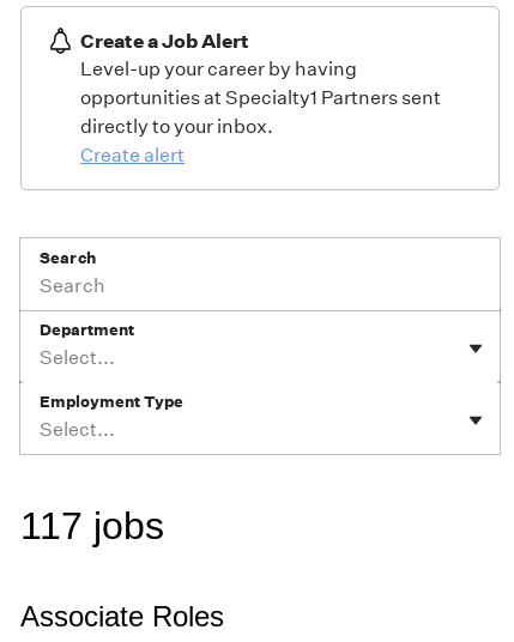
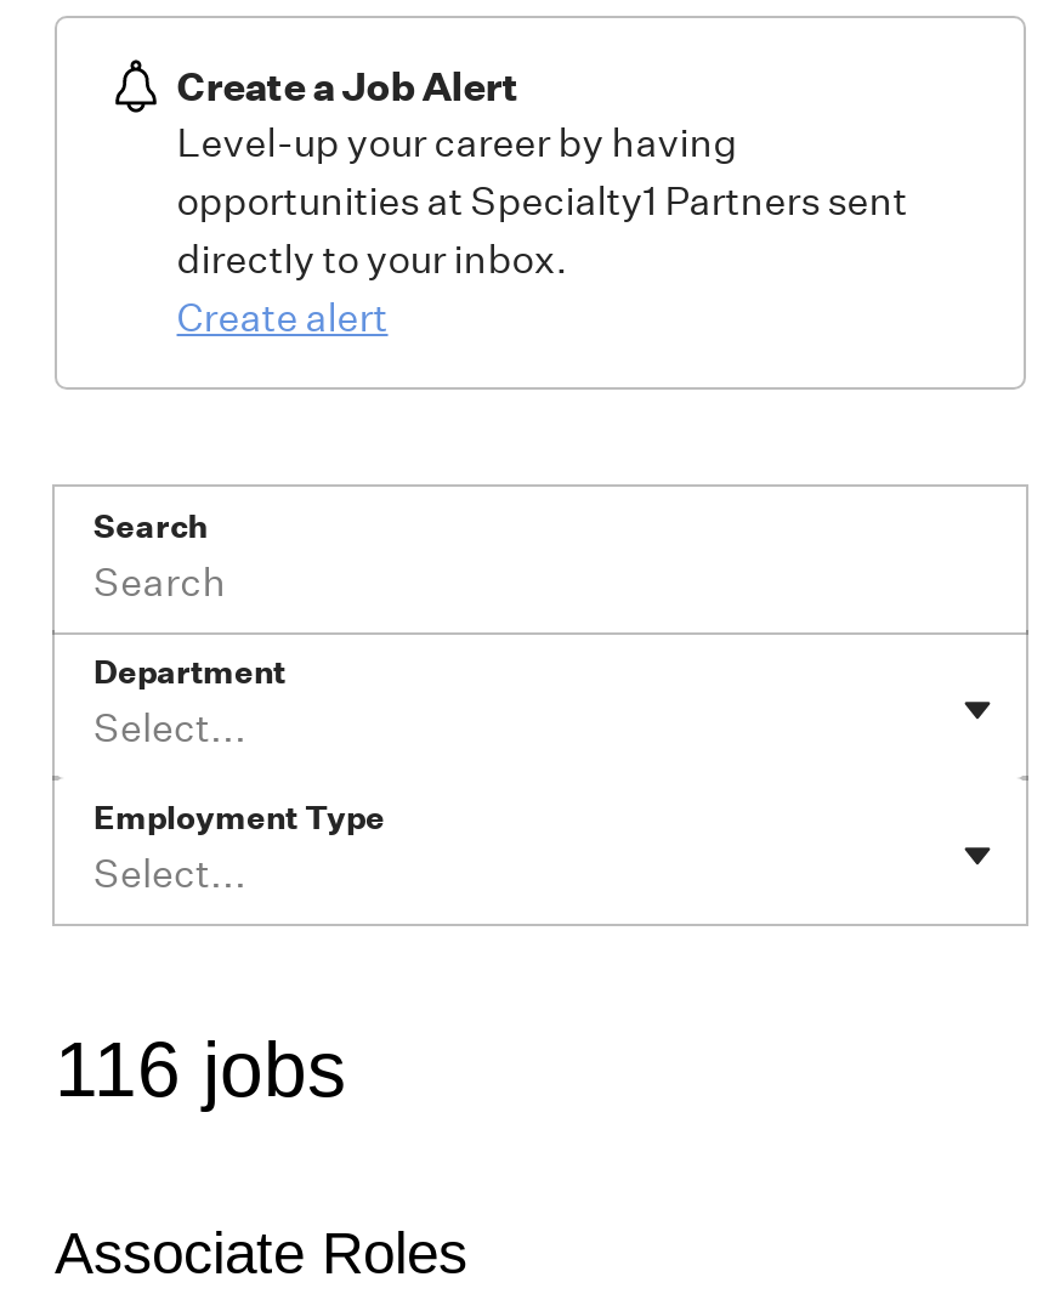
- 117 jobs
+ 116 jobs
